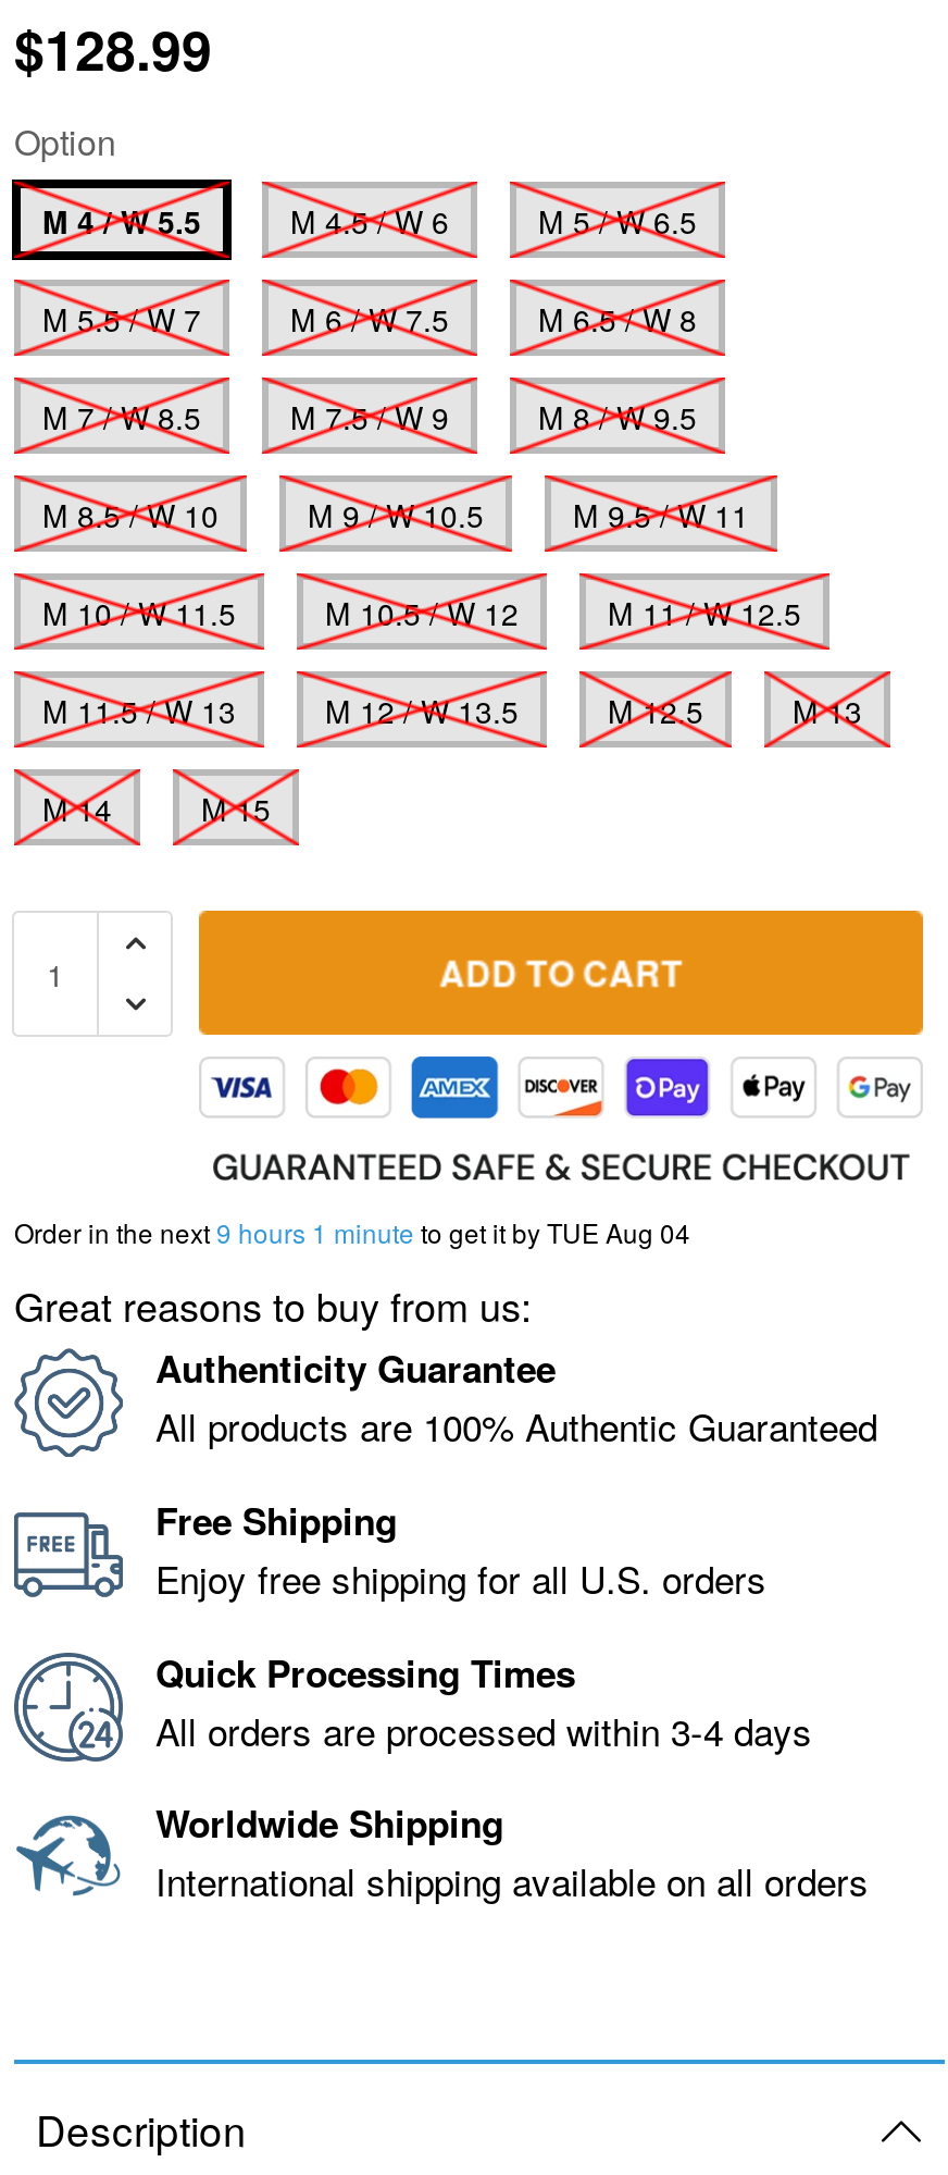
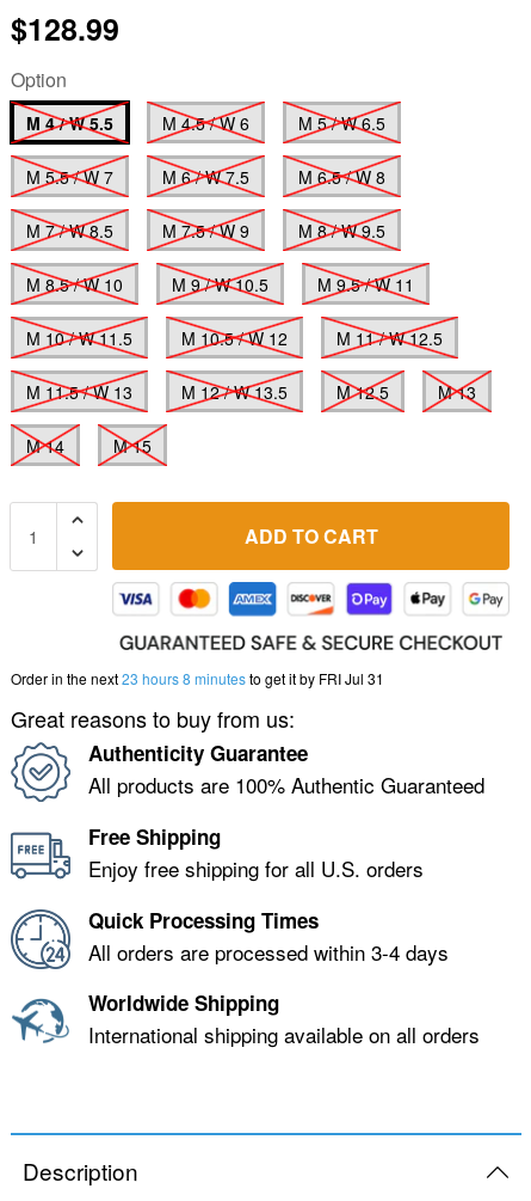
- Order in the next 9 hours 1 minute to get it by TUE Aug 04
+ Order in the next 23 hours 8 minutes to get it by FRI Jul 31
